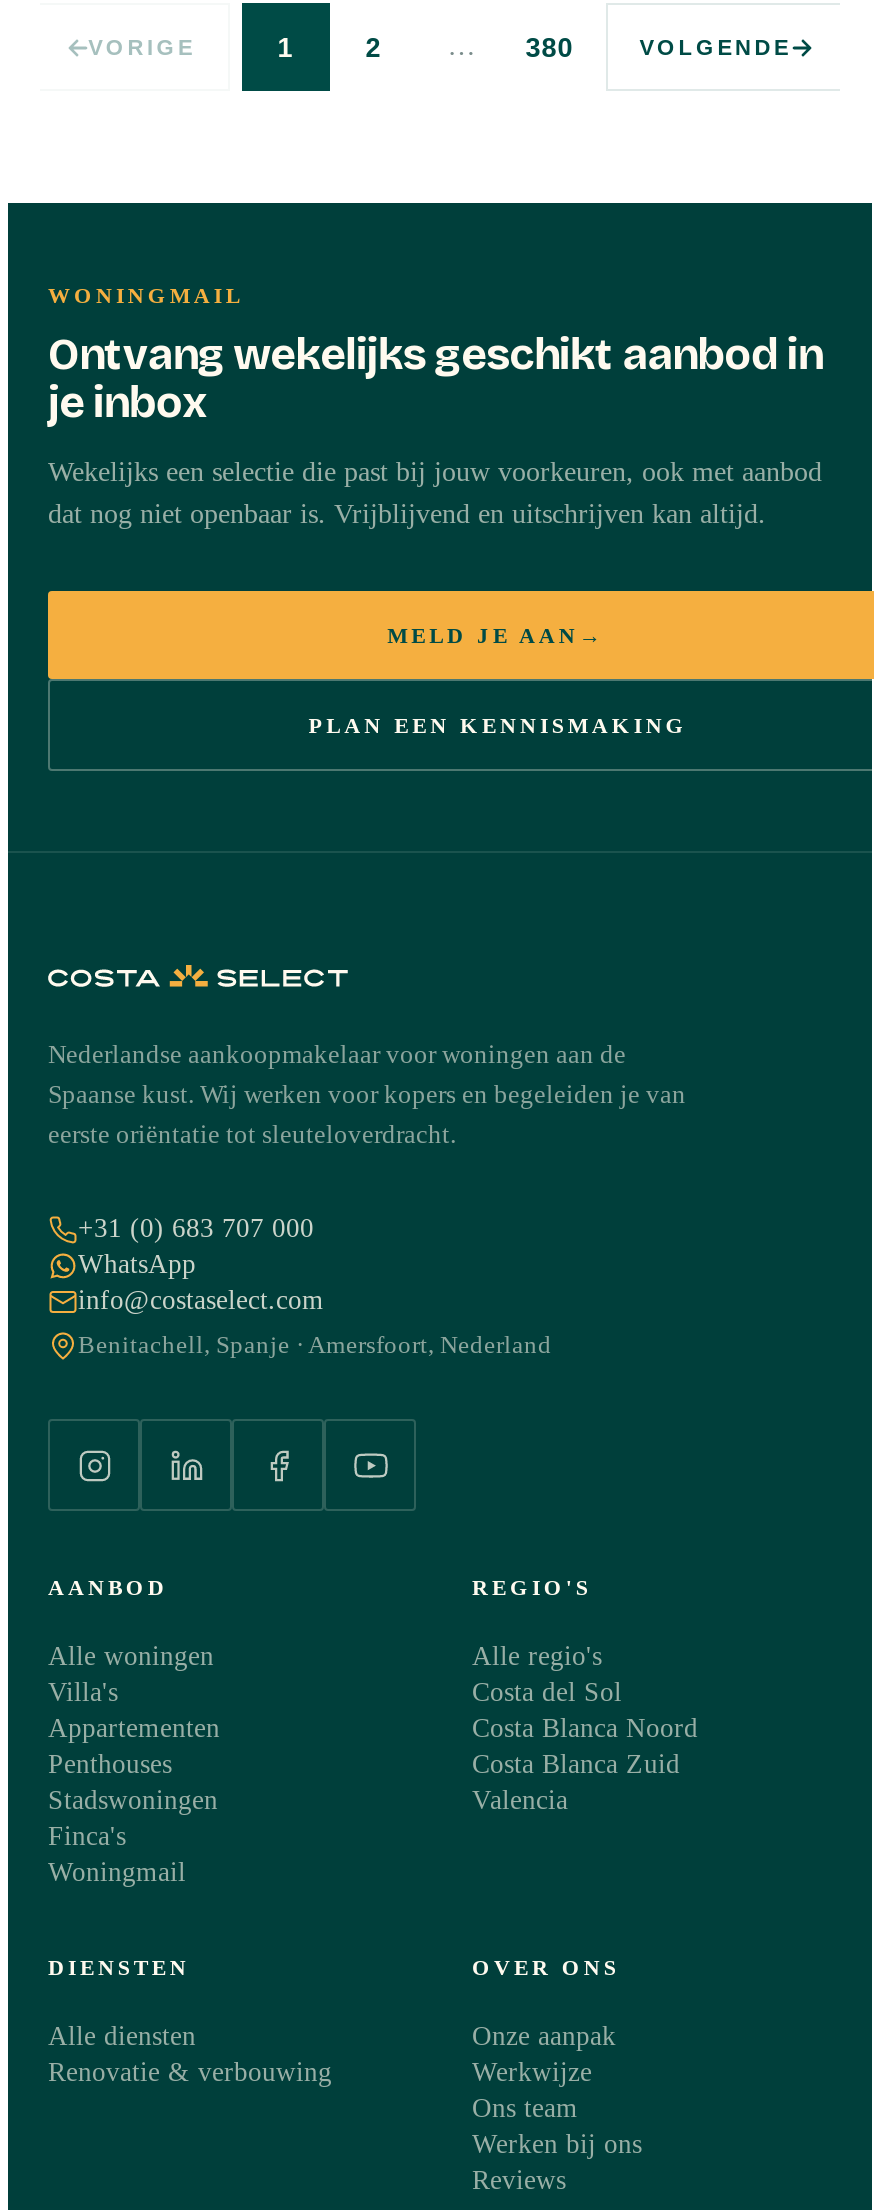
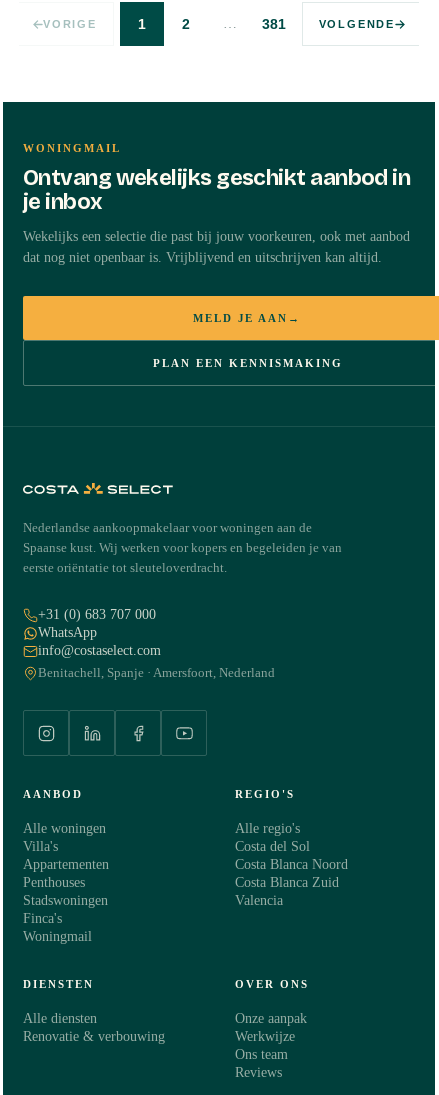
- 380
+ 381

- Werken bij ons
